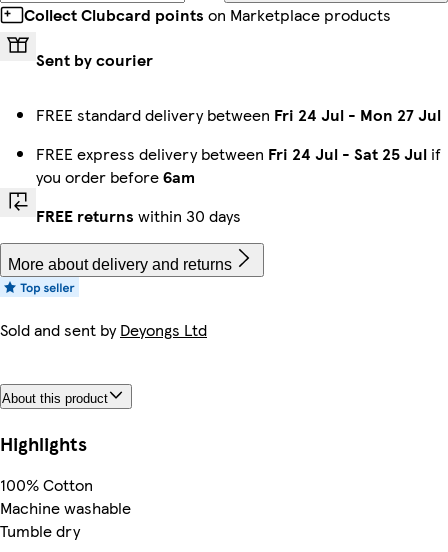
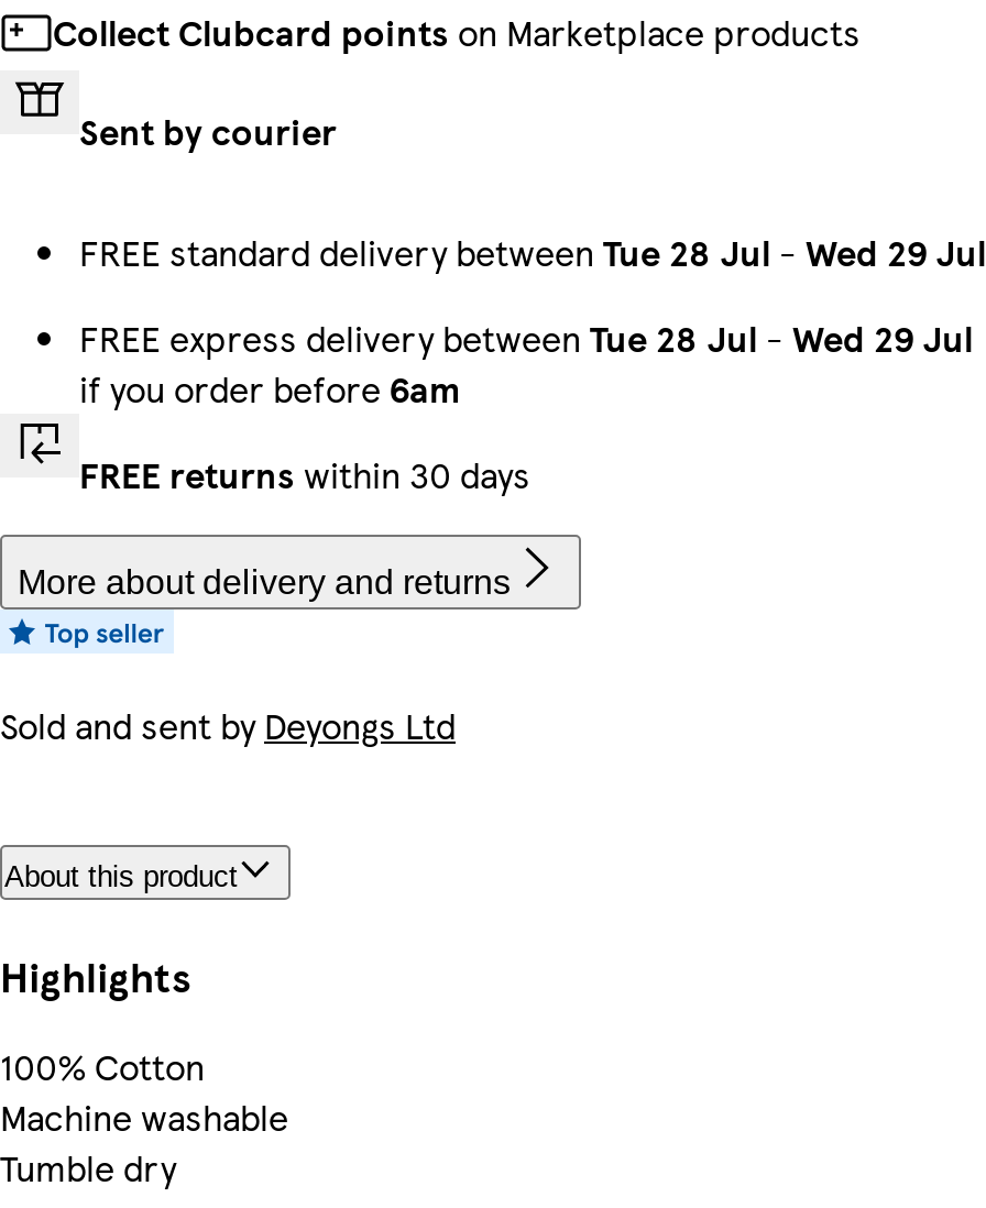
- FREE standard delivery between Fri 24 Jul - Mon 27 Jul
+ FREE standard delivery between Tue 28 Jul - Wed 29 Jul

- FREE express delivery between Fri 24 Jul - Sat 25 Jul if
- you order before 6am
+ FREE express delivery between Tue 28 Jul - Wed 29 Jul
+ if you order before 6am
